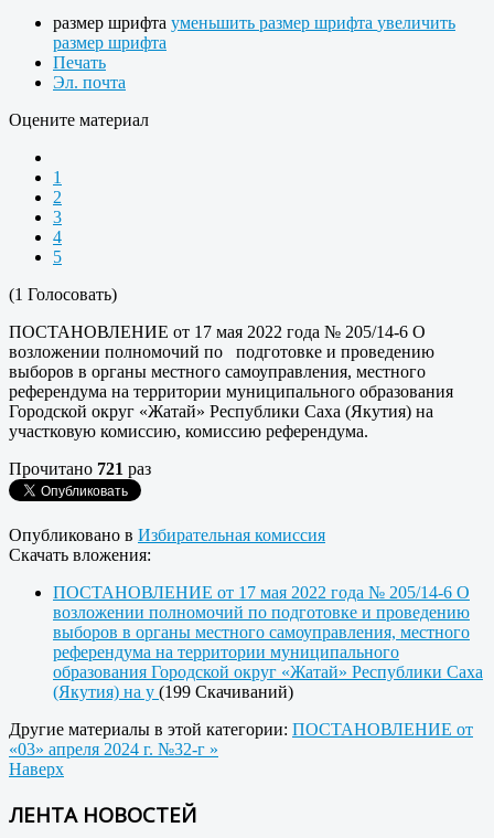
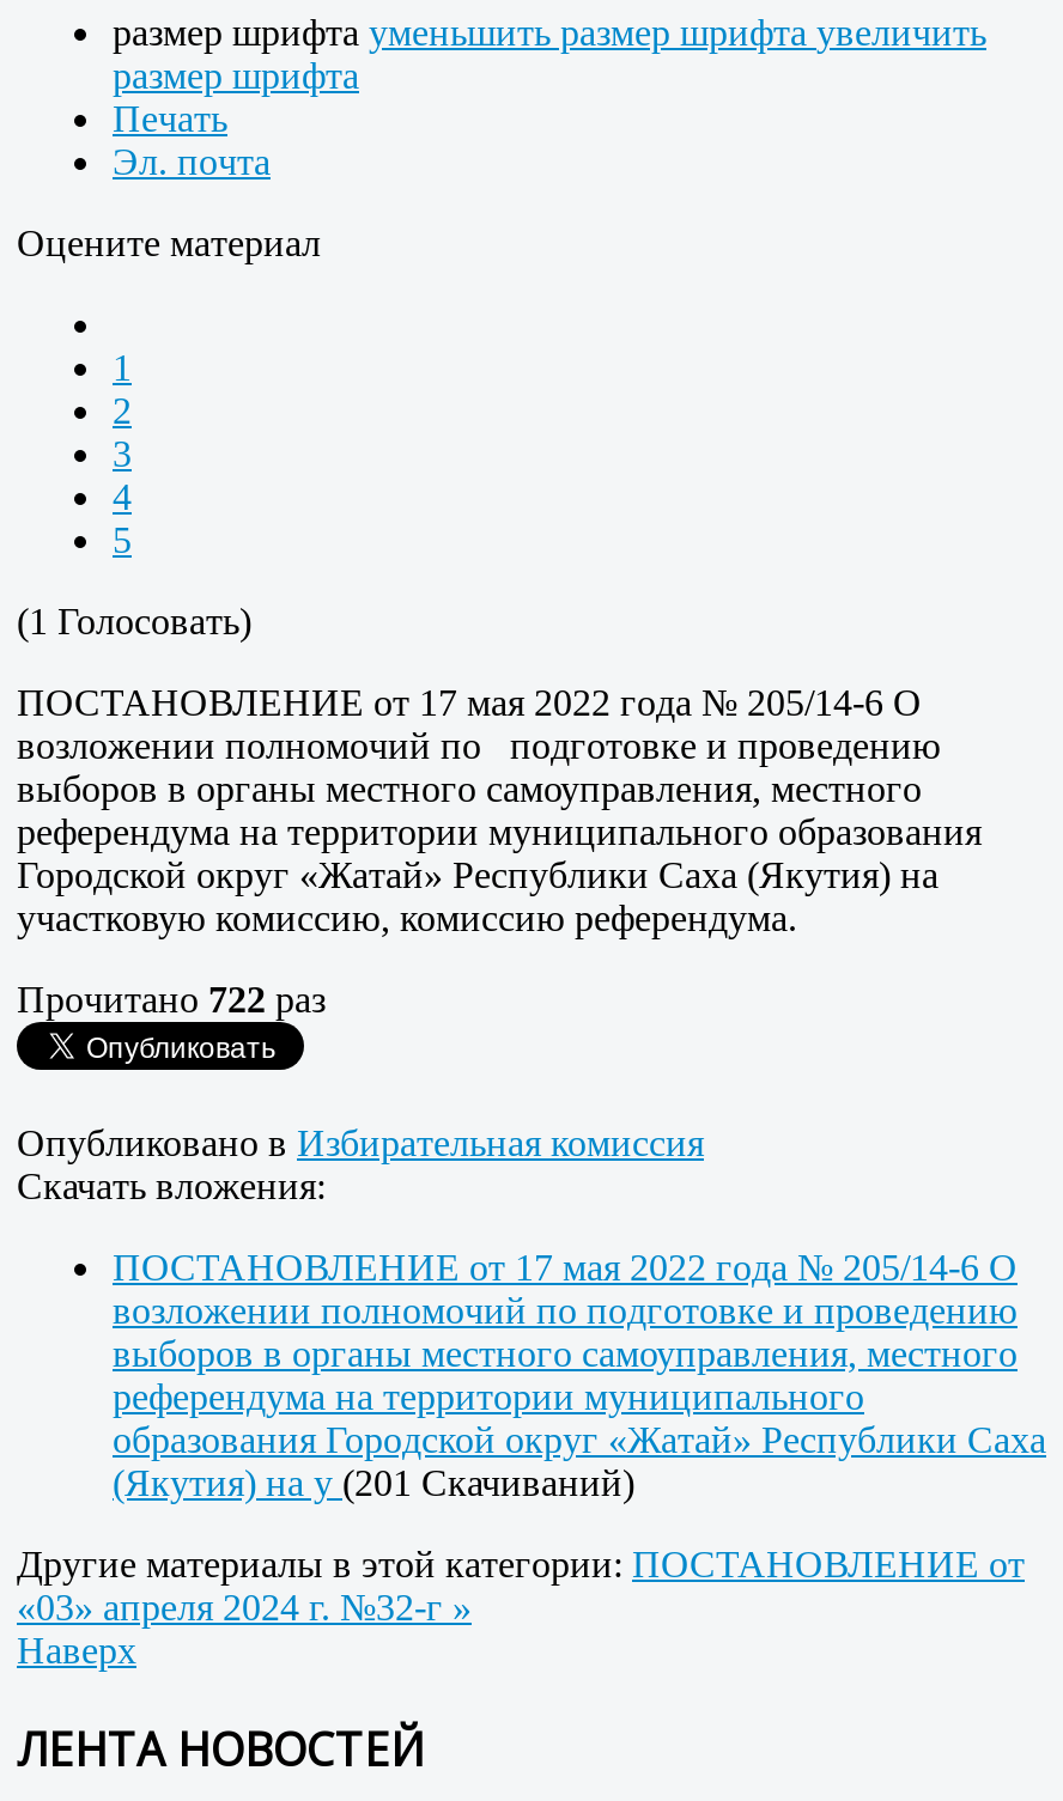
- Прочитано 721 раз
+ Прочитано 722 раз

- (Якутия) на у (199 Скачиваний)
+ (Якутия) на у (201 Скачиваний)
